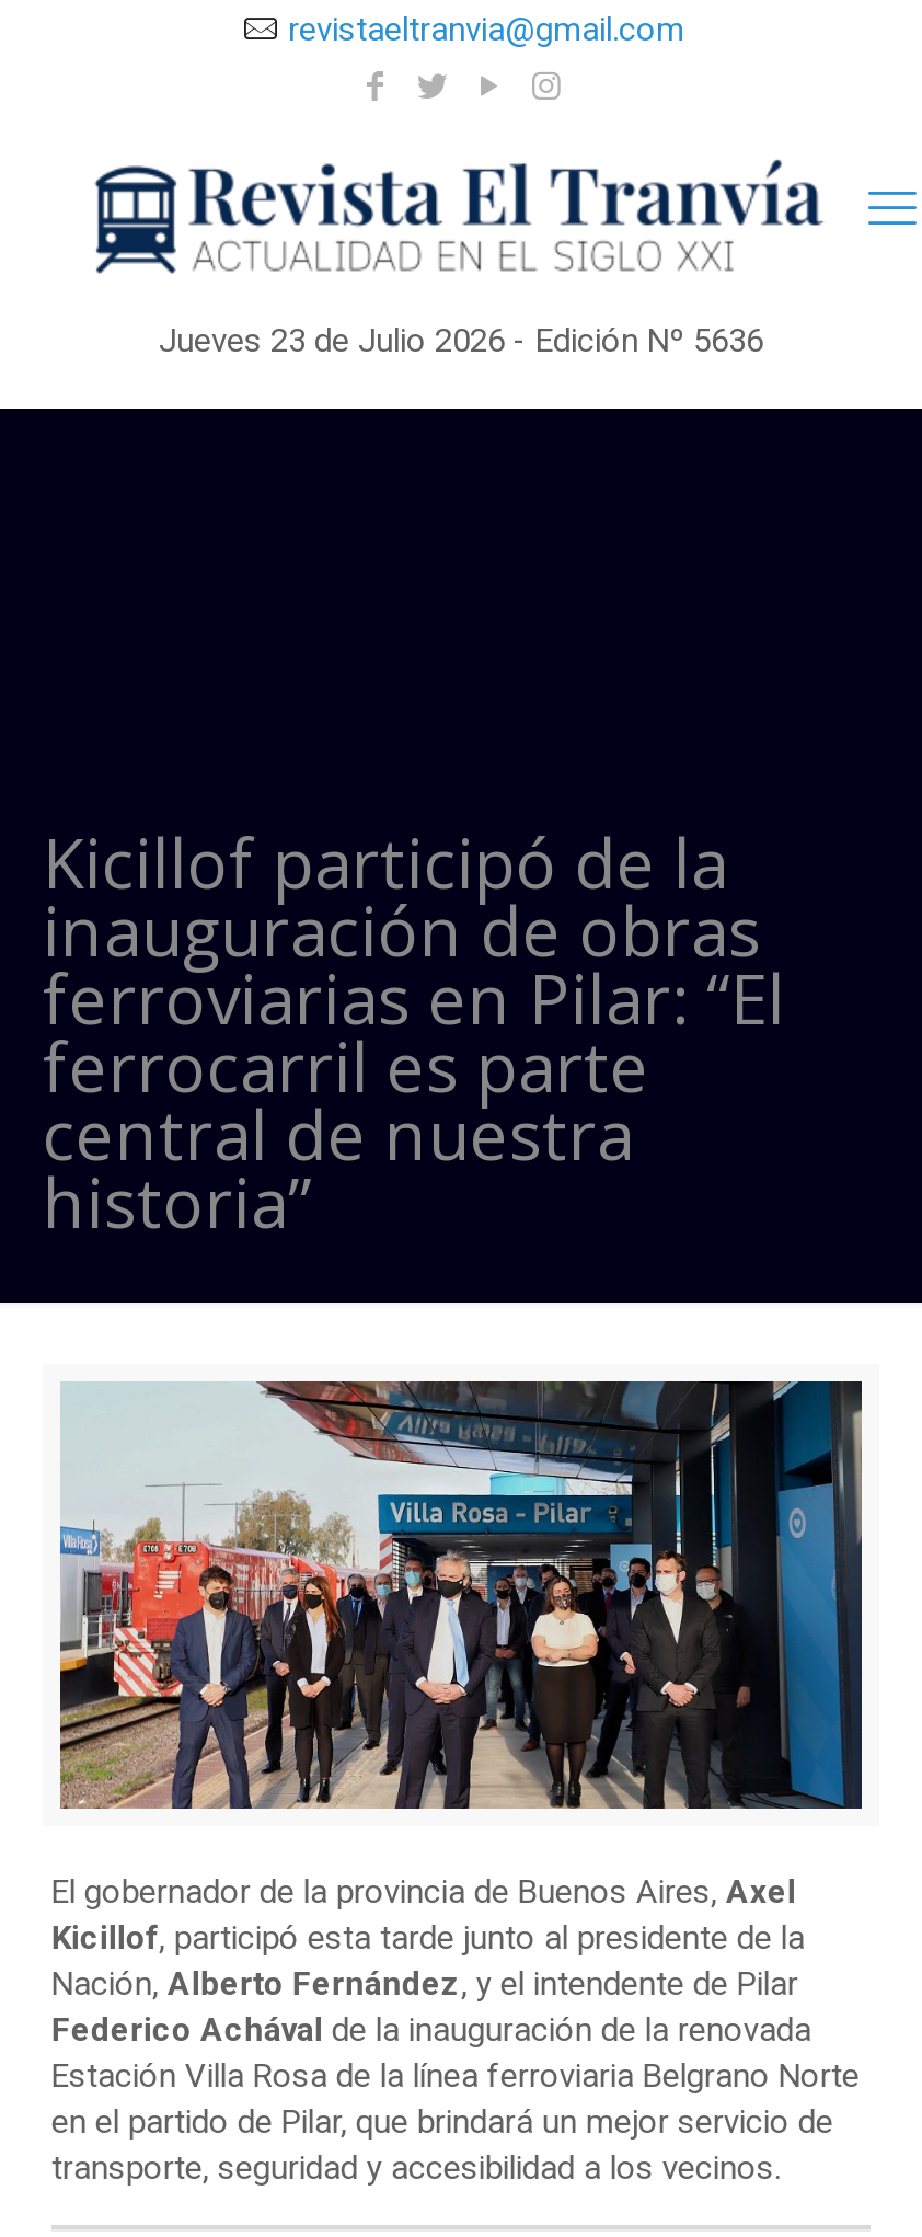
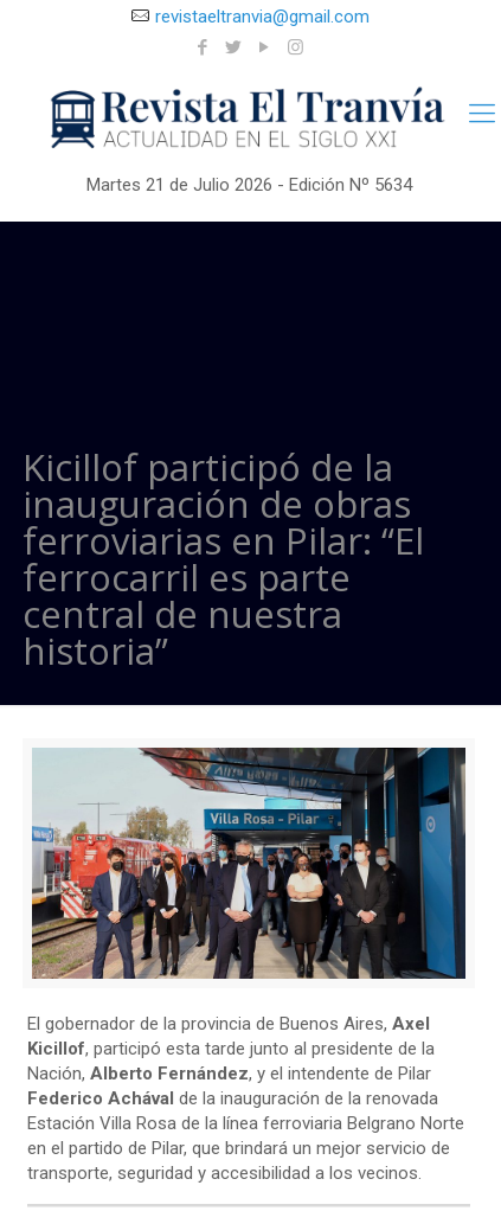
- Jueves 23 de Julio 2026 - Edición Nº 5636
+ Martes 21 de Julio 2026 - Edición Nº 5634
